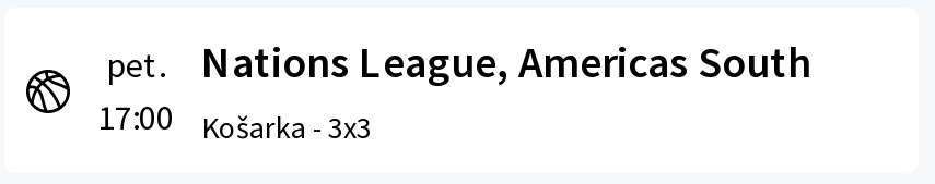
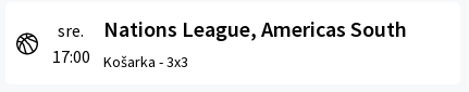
- pet.
+ sre.
